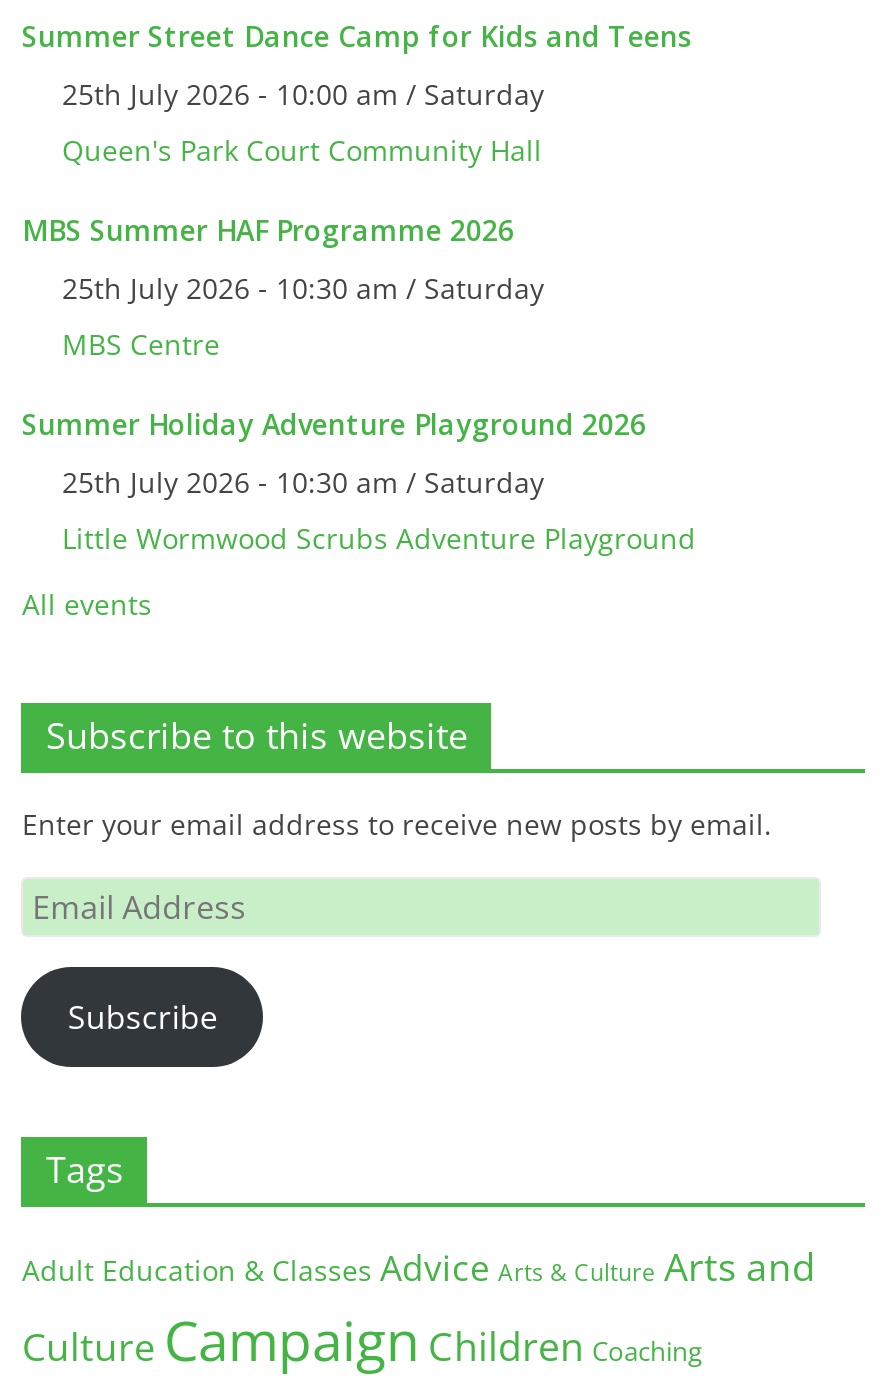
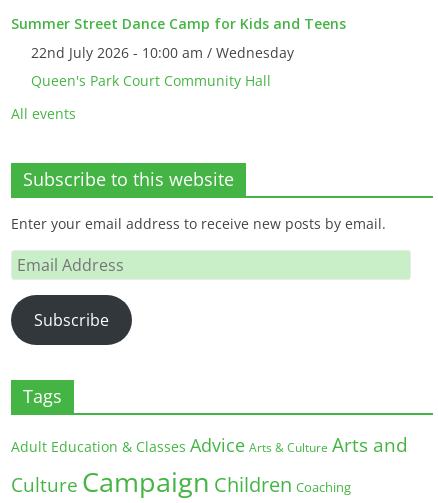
- 25th July 2026 - 10:00 am / Saturday
+ 22nd July 2026 - 10:00 am / Wednesday

- MBS Summer HAF Programme 2026
- 25th July 2026 - 10:30 am / Saturday
- MBS Centre
- Summer Holiday Adventure Playground 2026
- 25th July 2026 - 10:30 am / Saturday
- Little Wormwood Scrubs Adventure Playground
